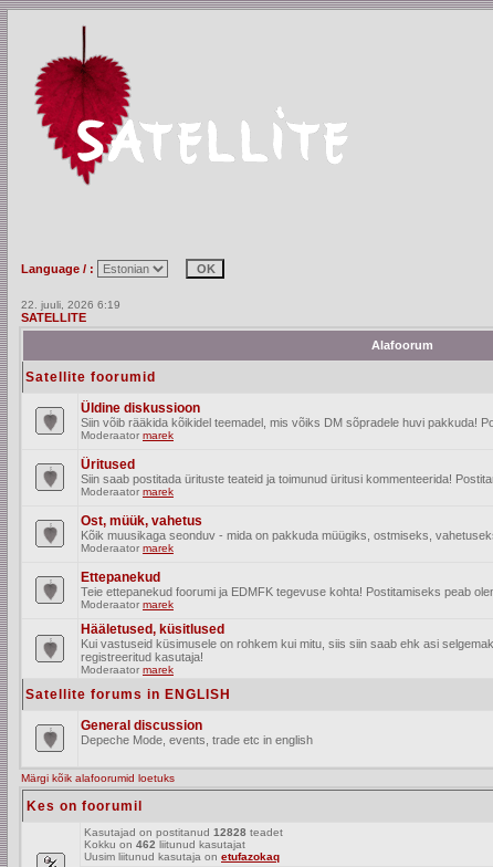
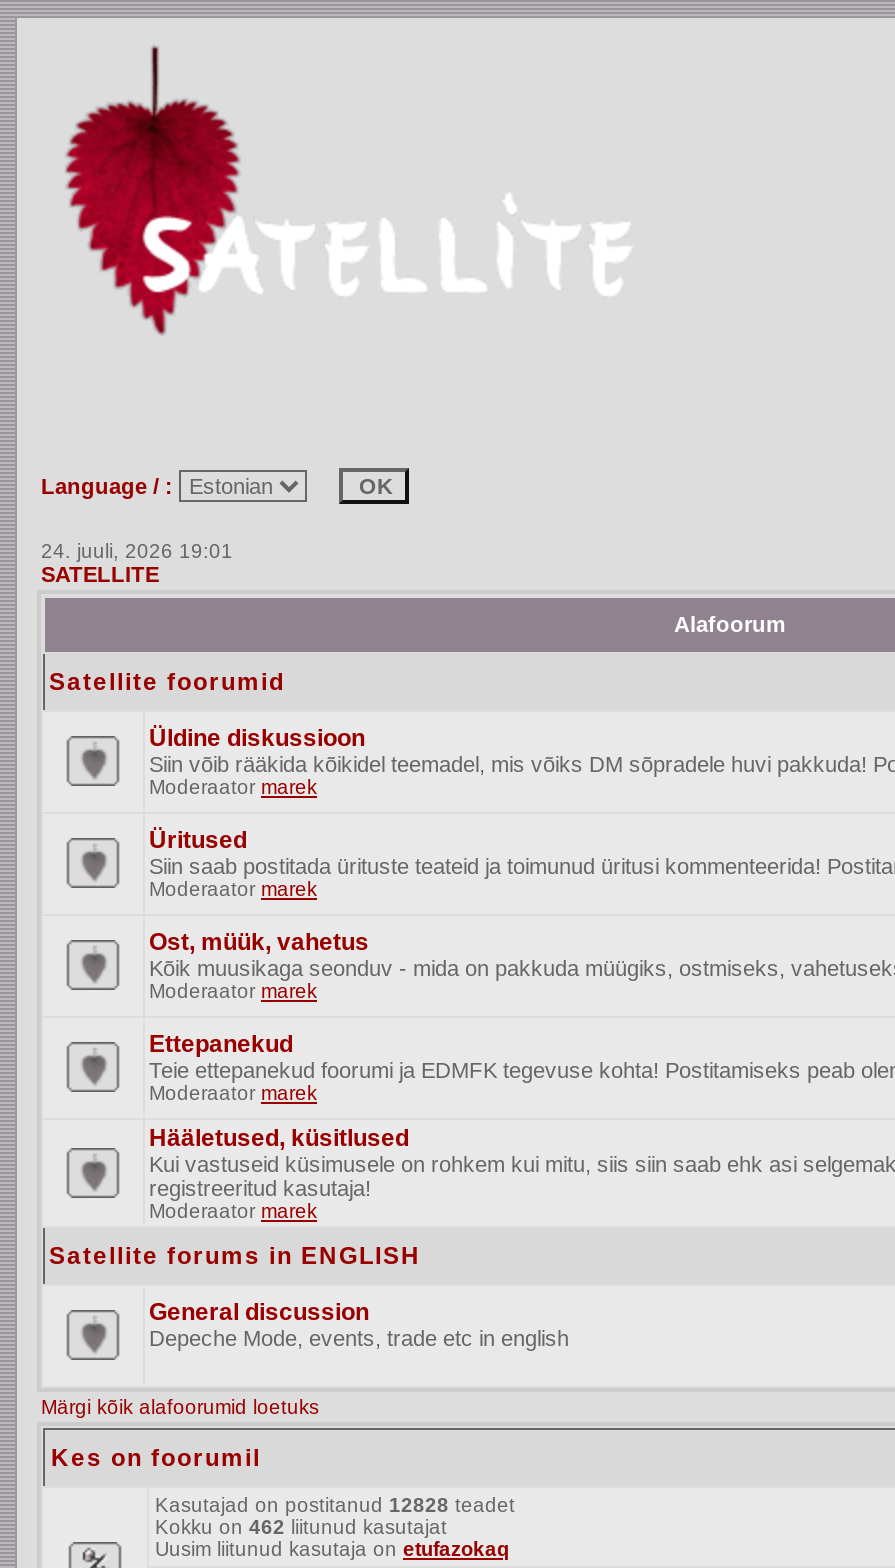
- 22. juuli, 2026 6:19
+ 24. juuli, 2026 19:01
